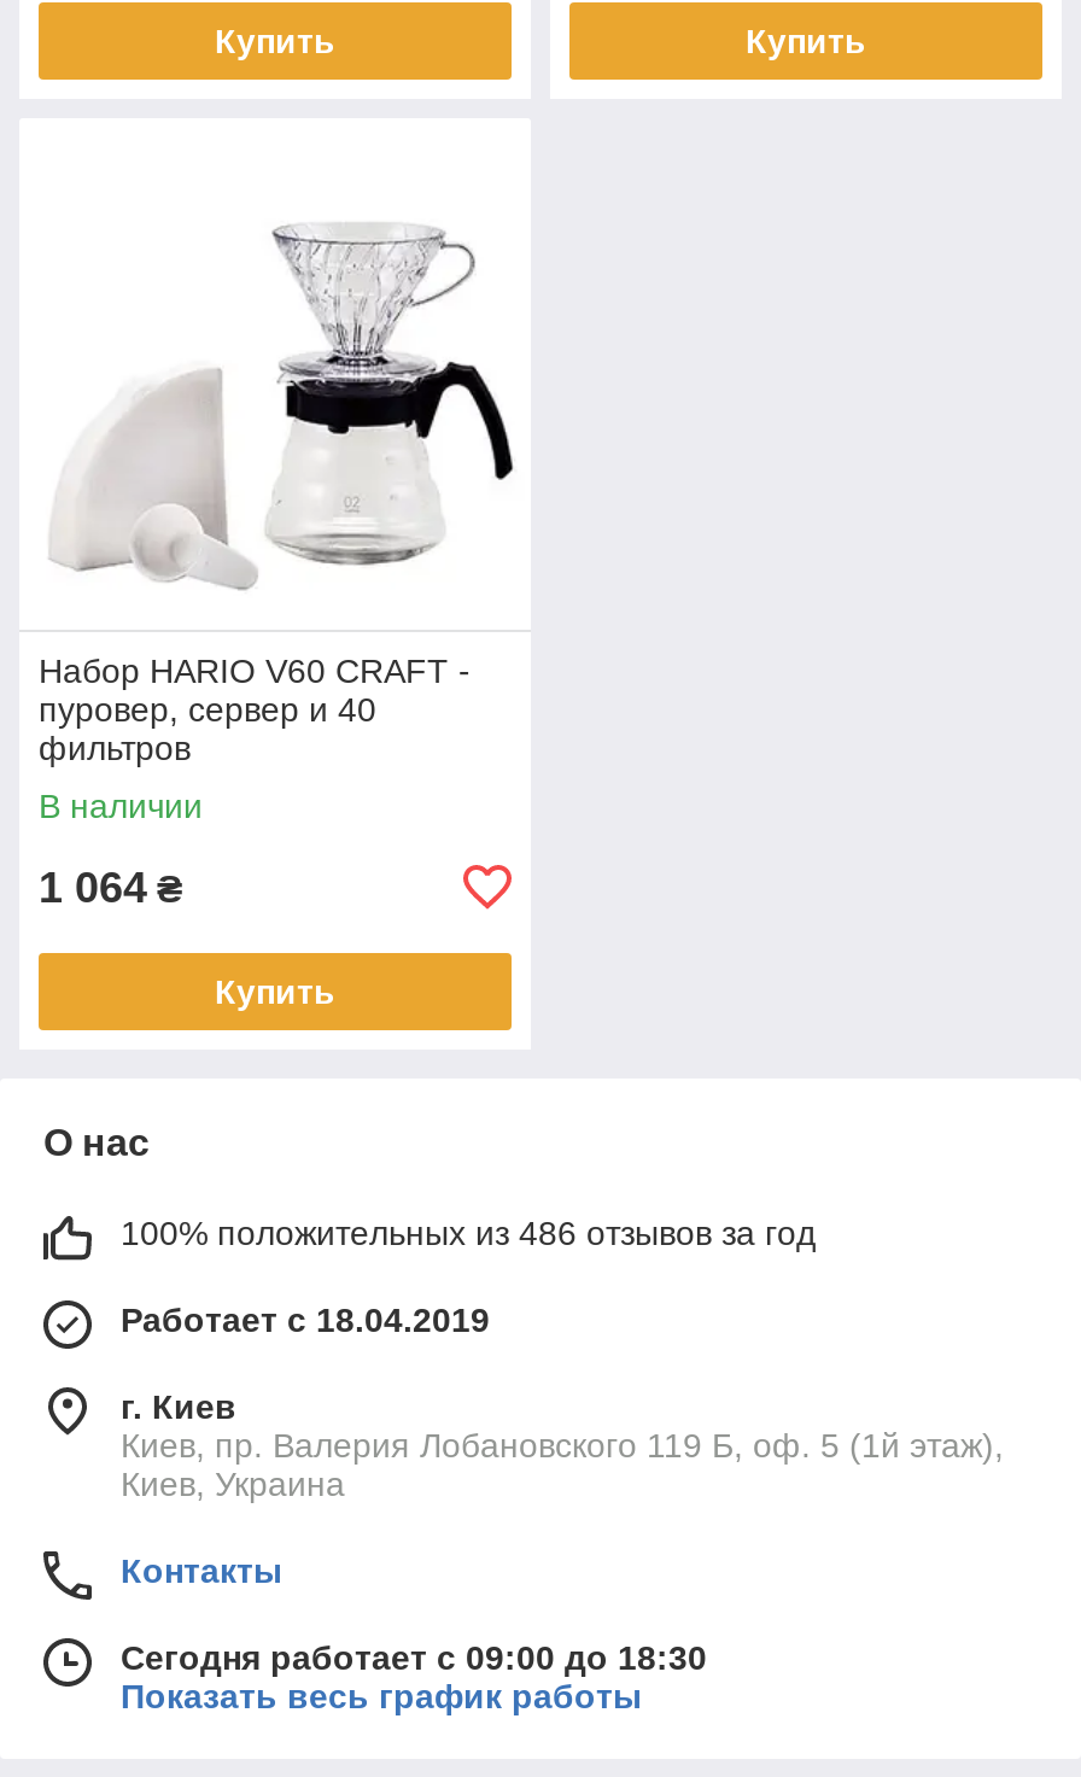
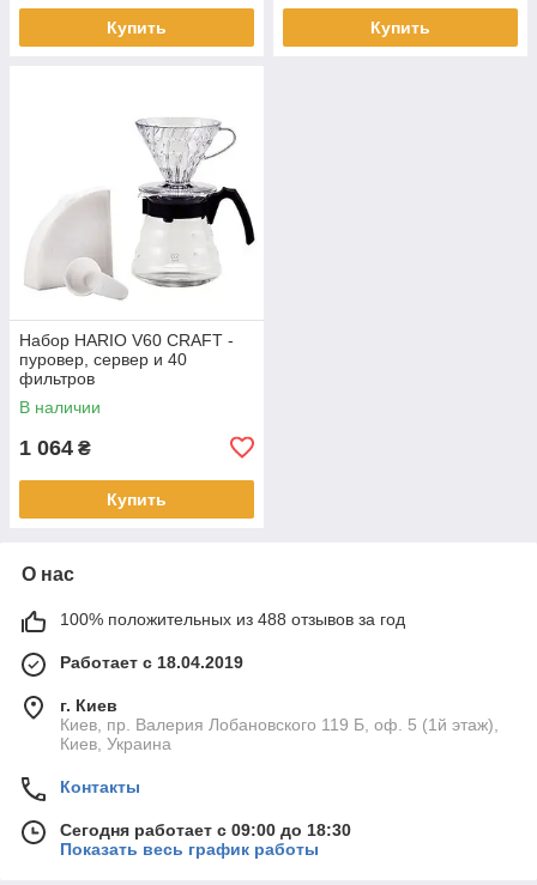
- 100% положительных из 486 отзывов за год
+ 100% положительных из 488 отзывов за год
